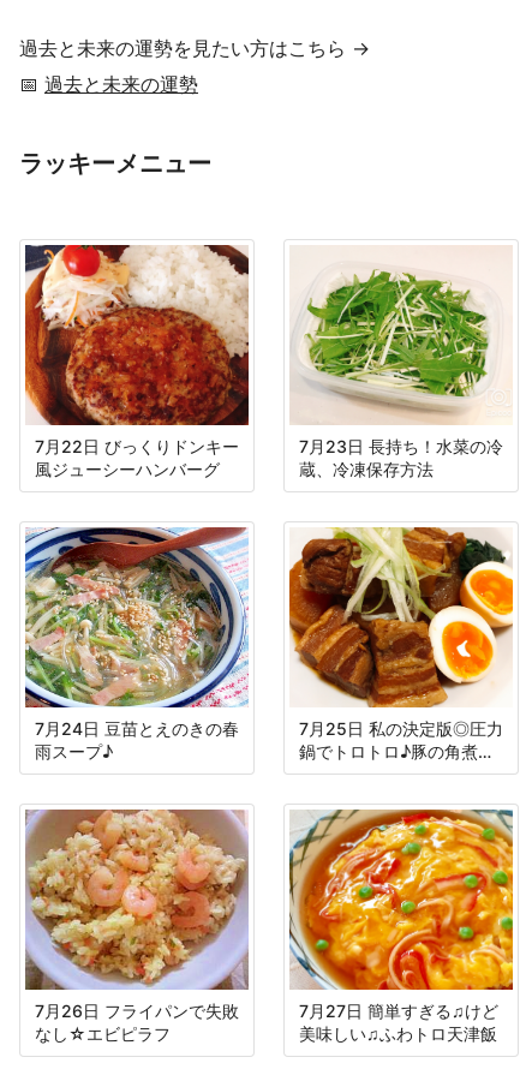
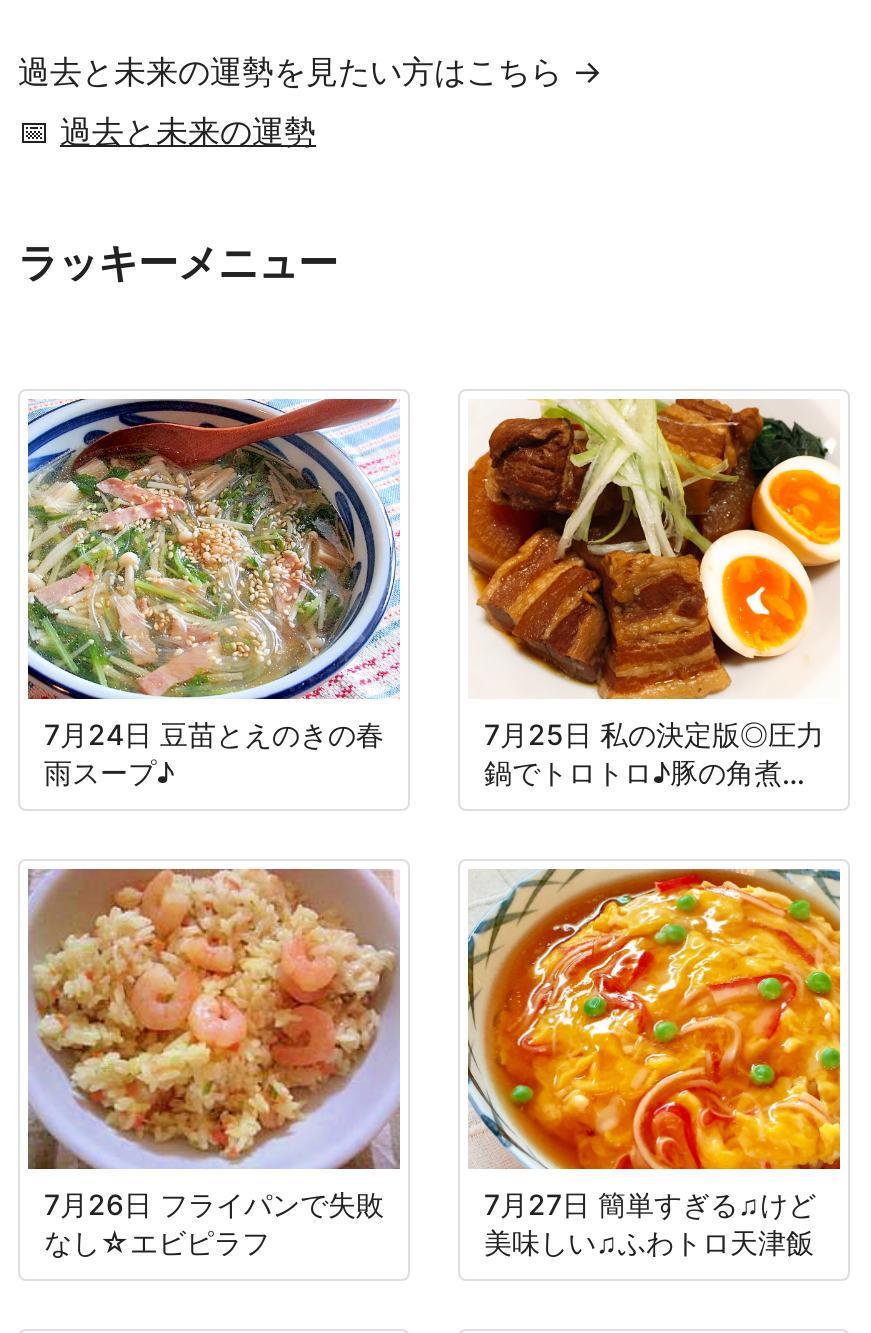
- [image]
- 7月22日 びっくりドンキー
- 風ジューシーハンバーグ

- [image]
- 7月23日 長持ち！水菜の冷
- 蔵、冷凍保存方法
